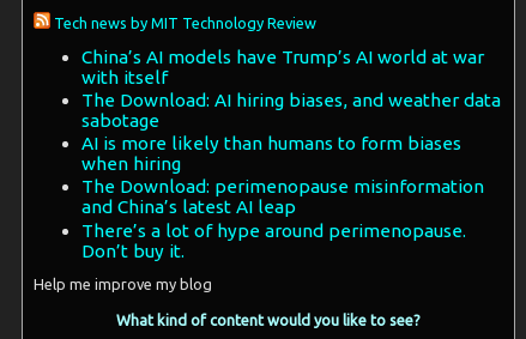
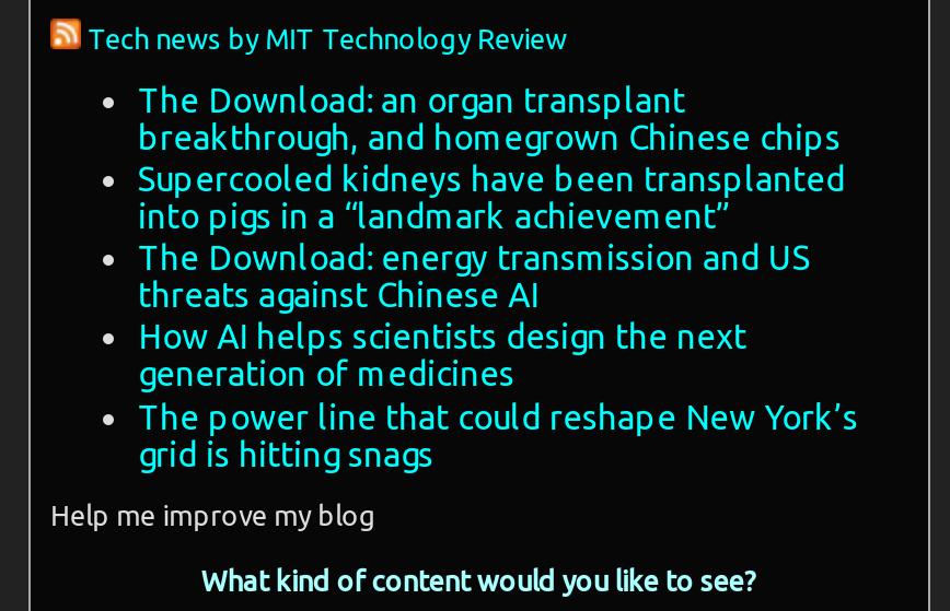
- China’s AI models have Trump’s AI world at war
- with itself
- The Download: AI hiring biases, and weather data
- sabotage
- AI is more likely than humans to form biases
- when hiring
- The Download: perimenopause misinformation
- and China’s latest AI leap
- There’s a lot of hype around perimenopause.
- Don’t buy it.
+ The Download: an organ transplant
+ breakthrough, and homegrown Chinese chips
+ Supercooled kidneys have been transplanted
+ into pigs in a “landmark achievement”
+ The Download: energy transmission and US
+ threats against Chinese AI
+ How AI helps scientists design the next
+ generation of medicines
+ The power line that could reshape New York’s
+ grid is hitting snags
